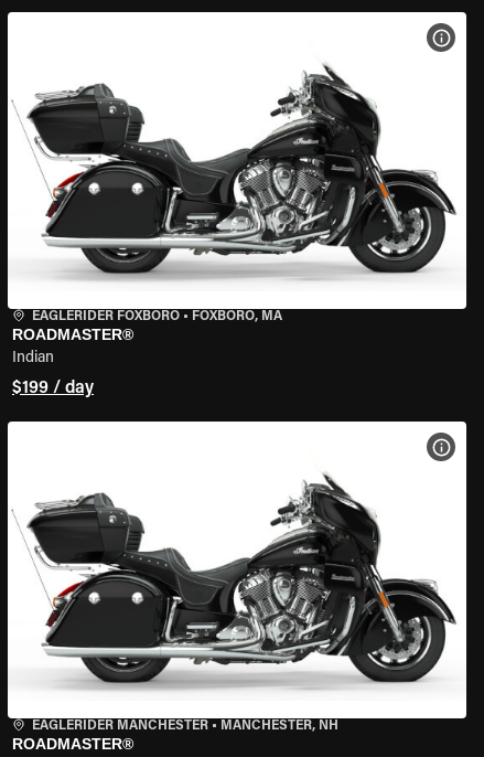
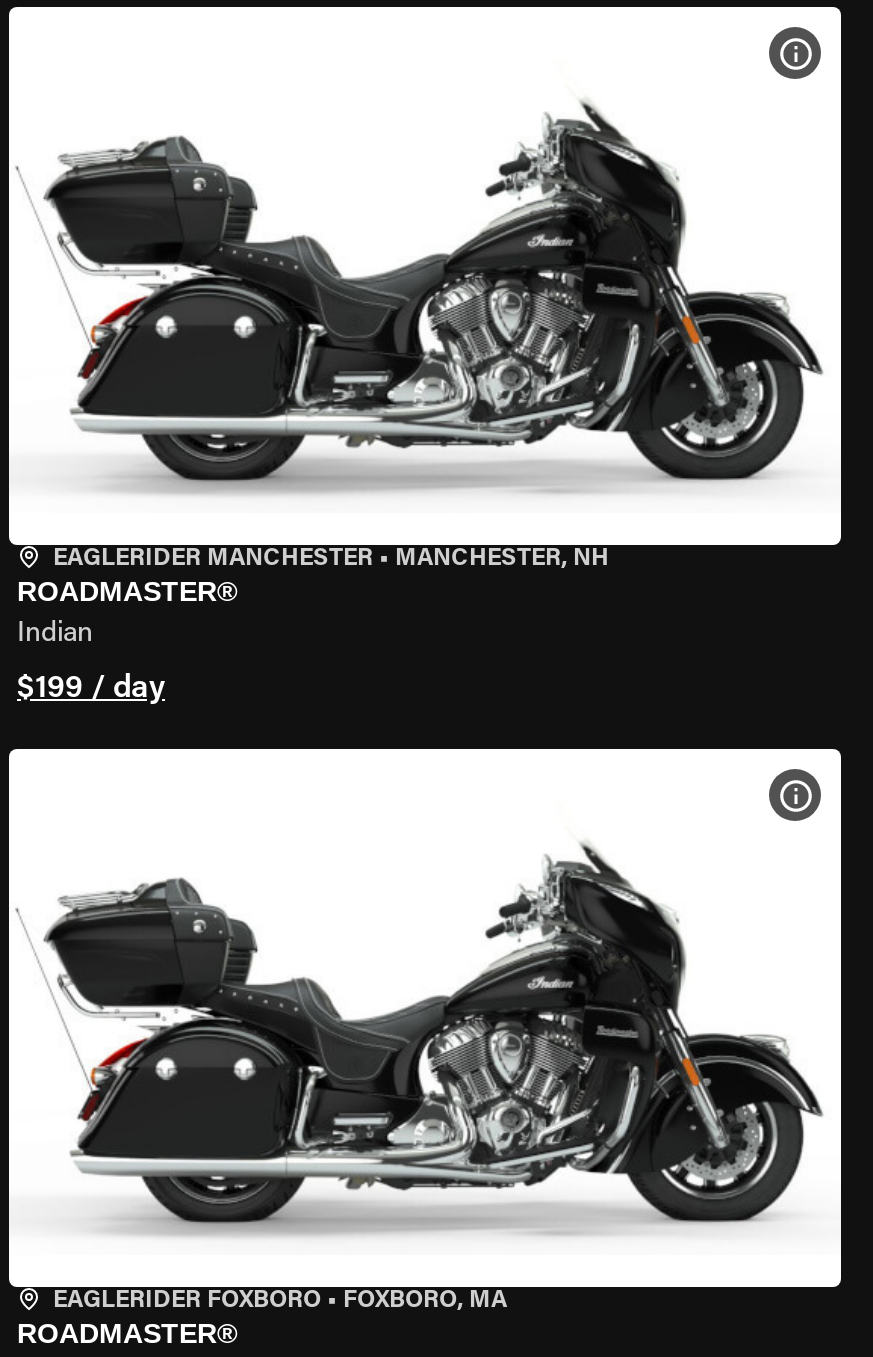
moved down: EAGLERIDER FOXBORO • FOXBORO, MA

moved up: EAGLERIDER MANCHESTER • MANCHESTER, NH
